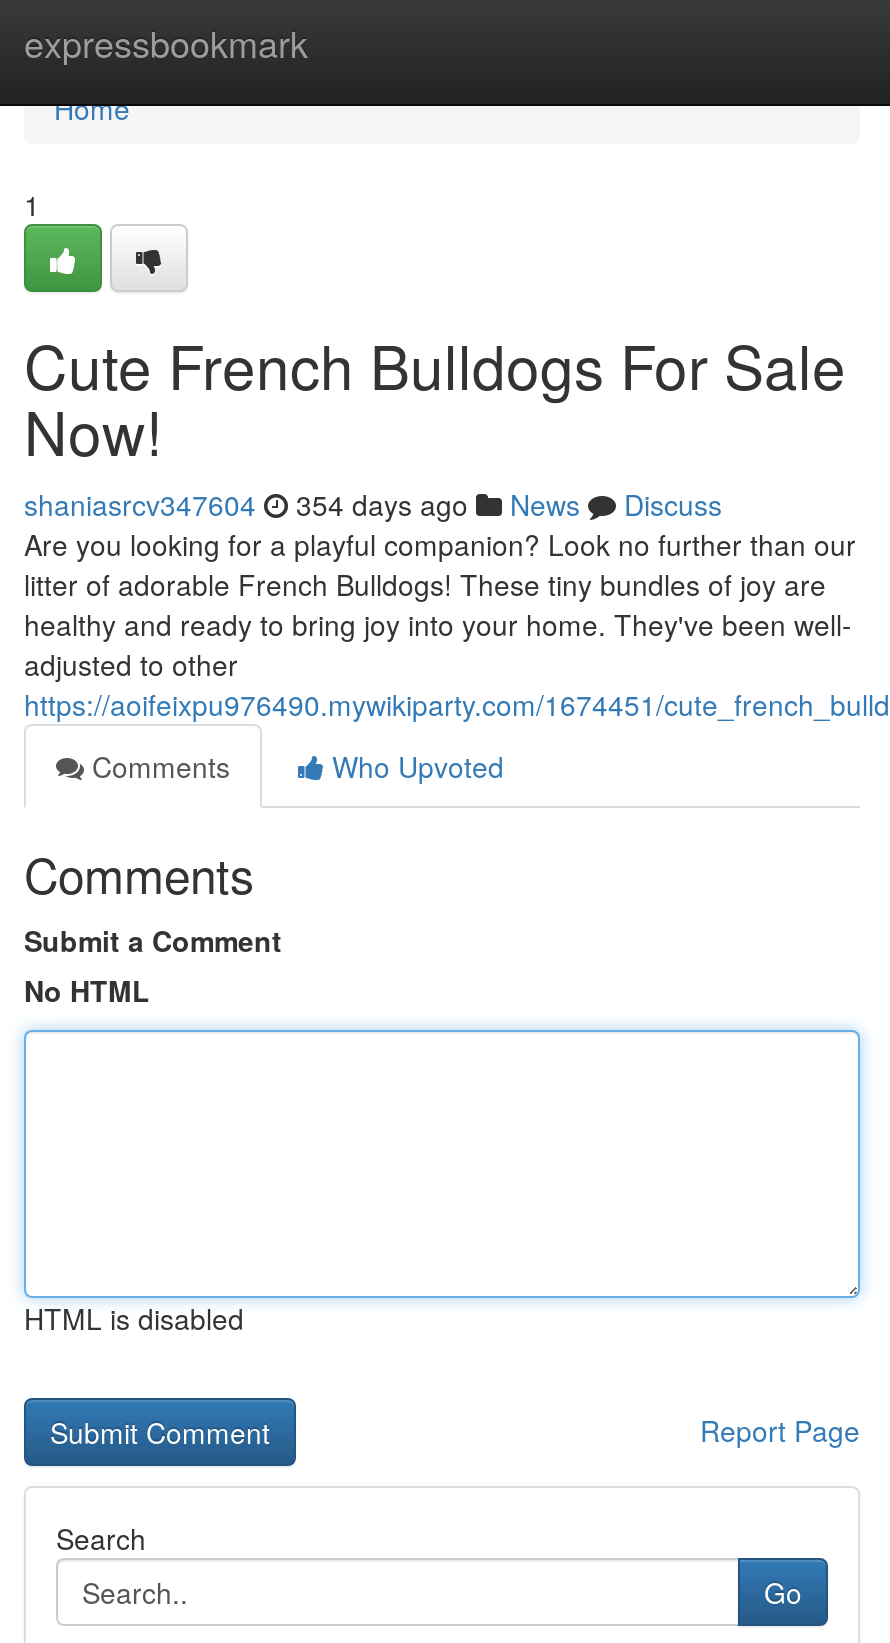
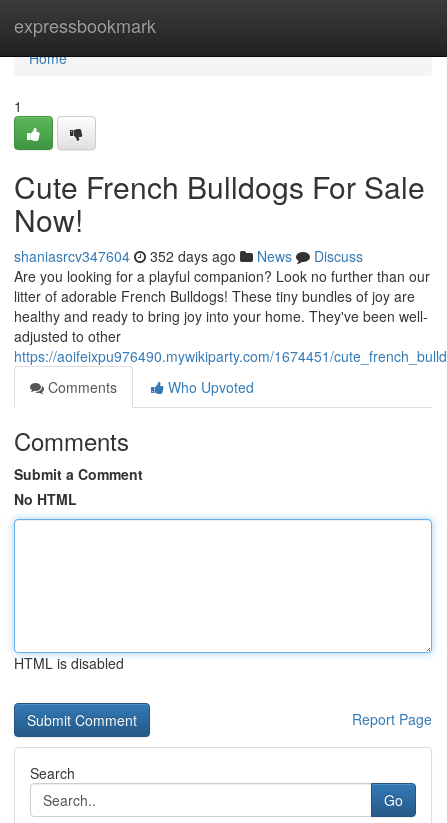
- shaniasrcv347604 354 days ago News Discuss
+ shaniasrcv347604 352 days ago News Discuss
